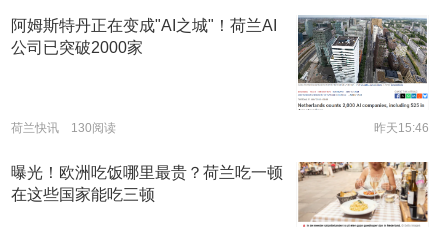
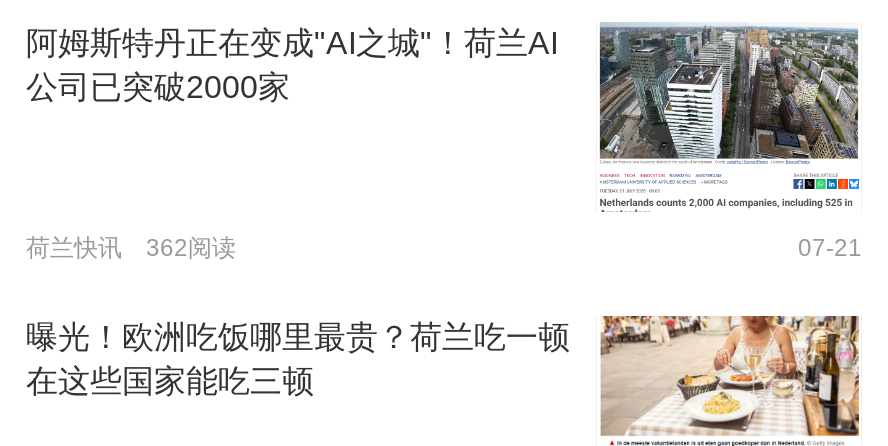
- 荷兰快讯 130阅读
- 昨天15:46
+ 荷兰快讯 362阅读
+ 07-21
